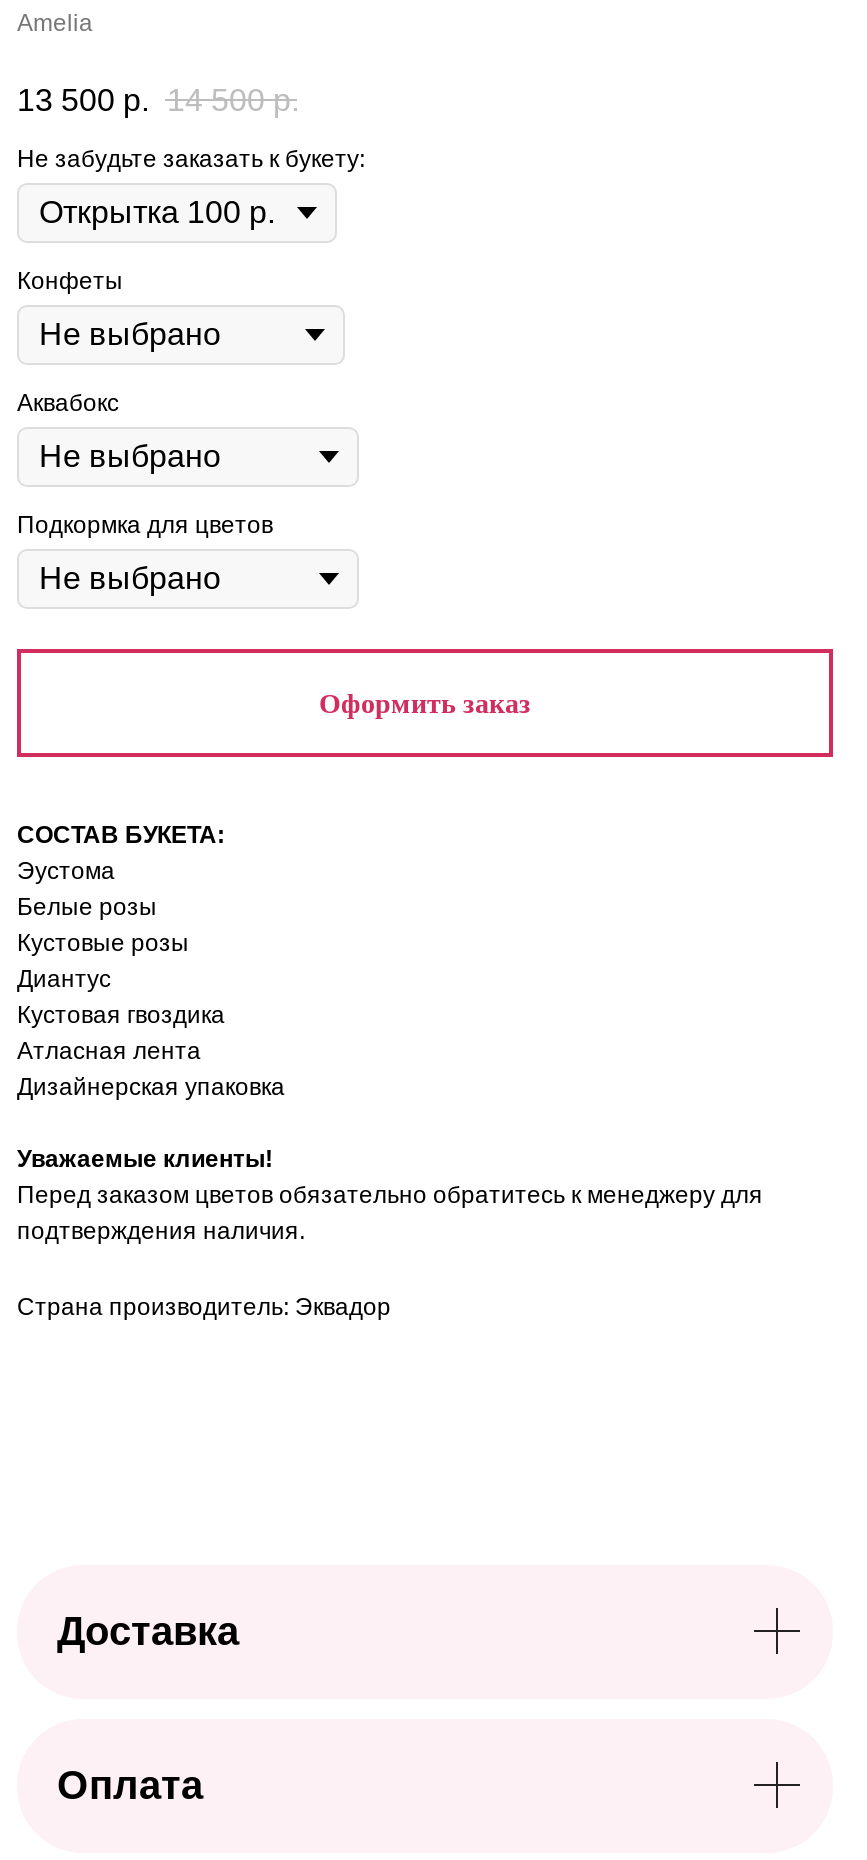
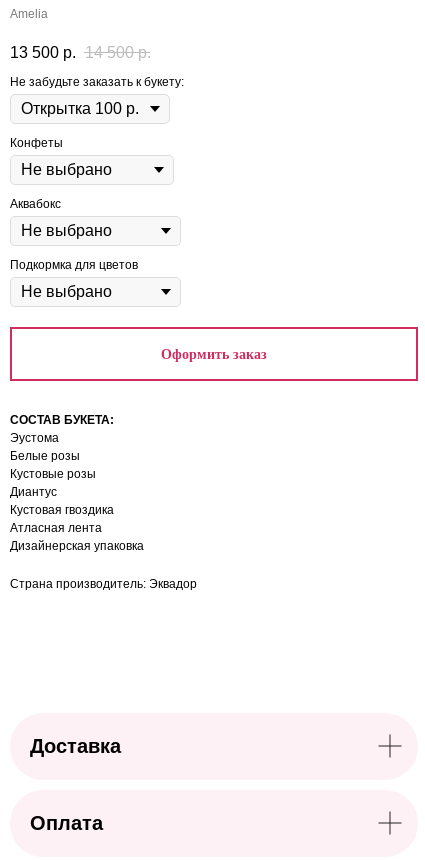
- Уважаемые клиенты!
- Перед заказом цветов обязательно обратитесь к менеджеру для
- подтверждения наличия.
